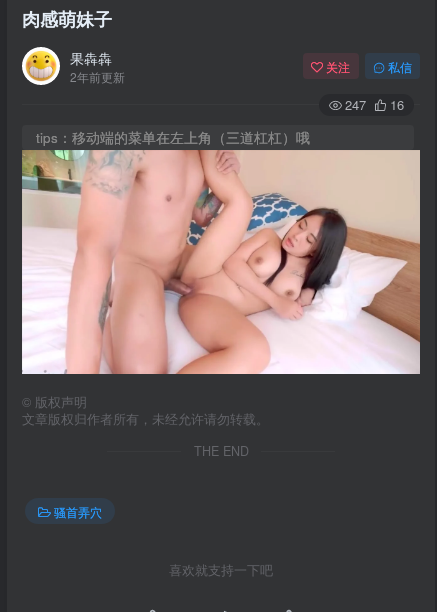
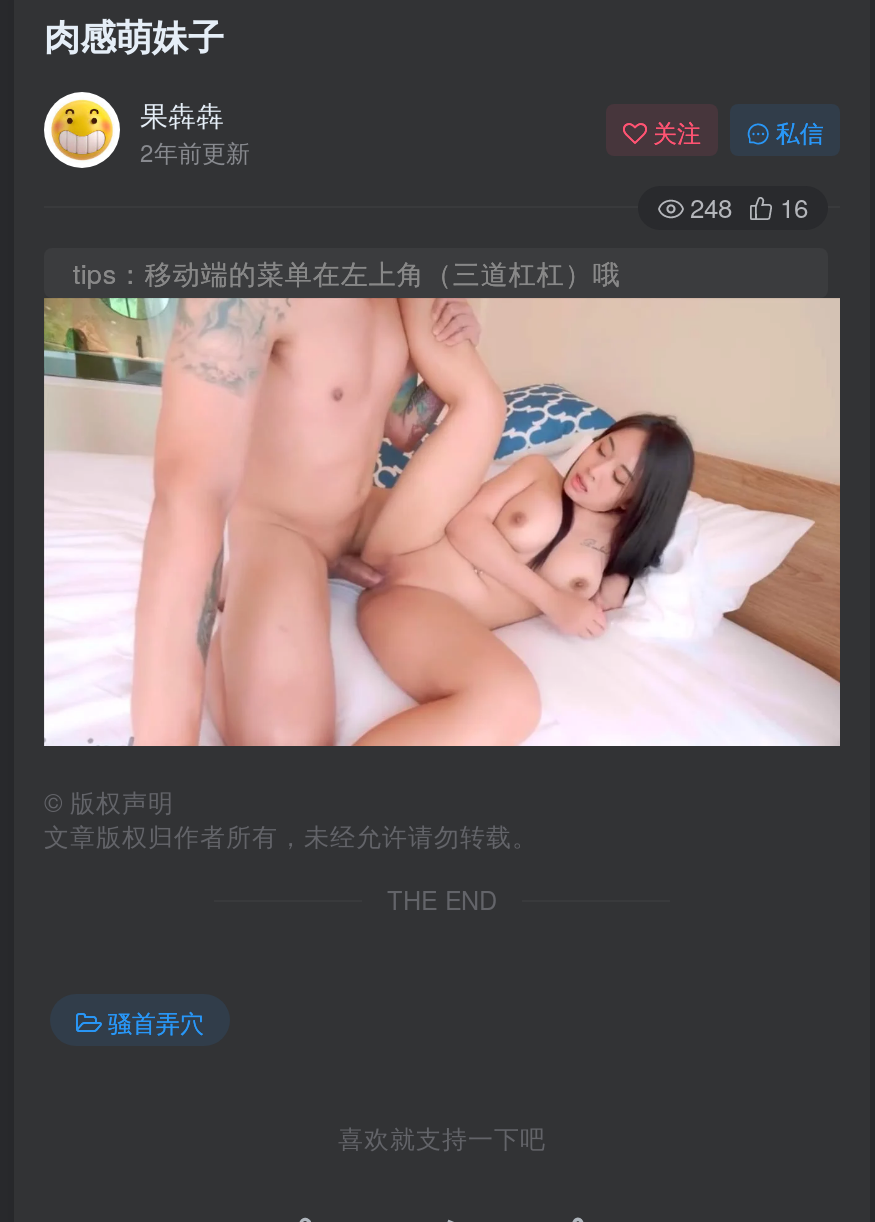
- 247 16
+ 248 16
